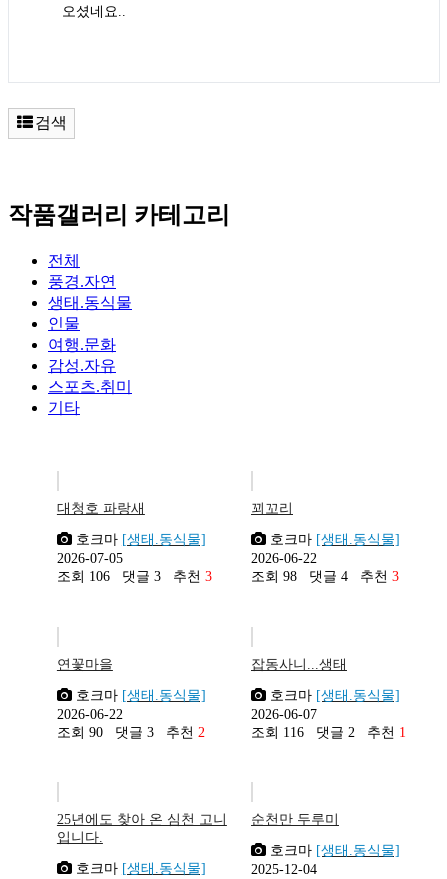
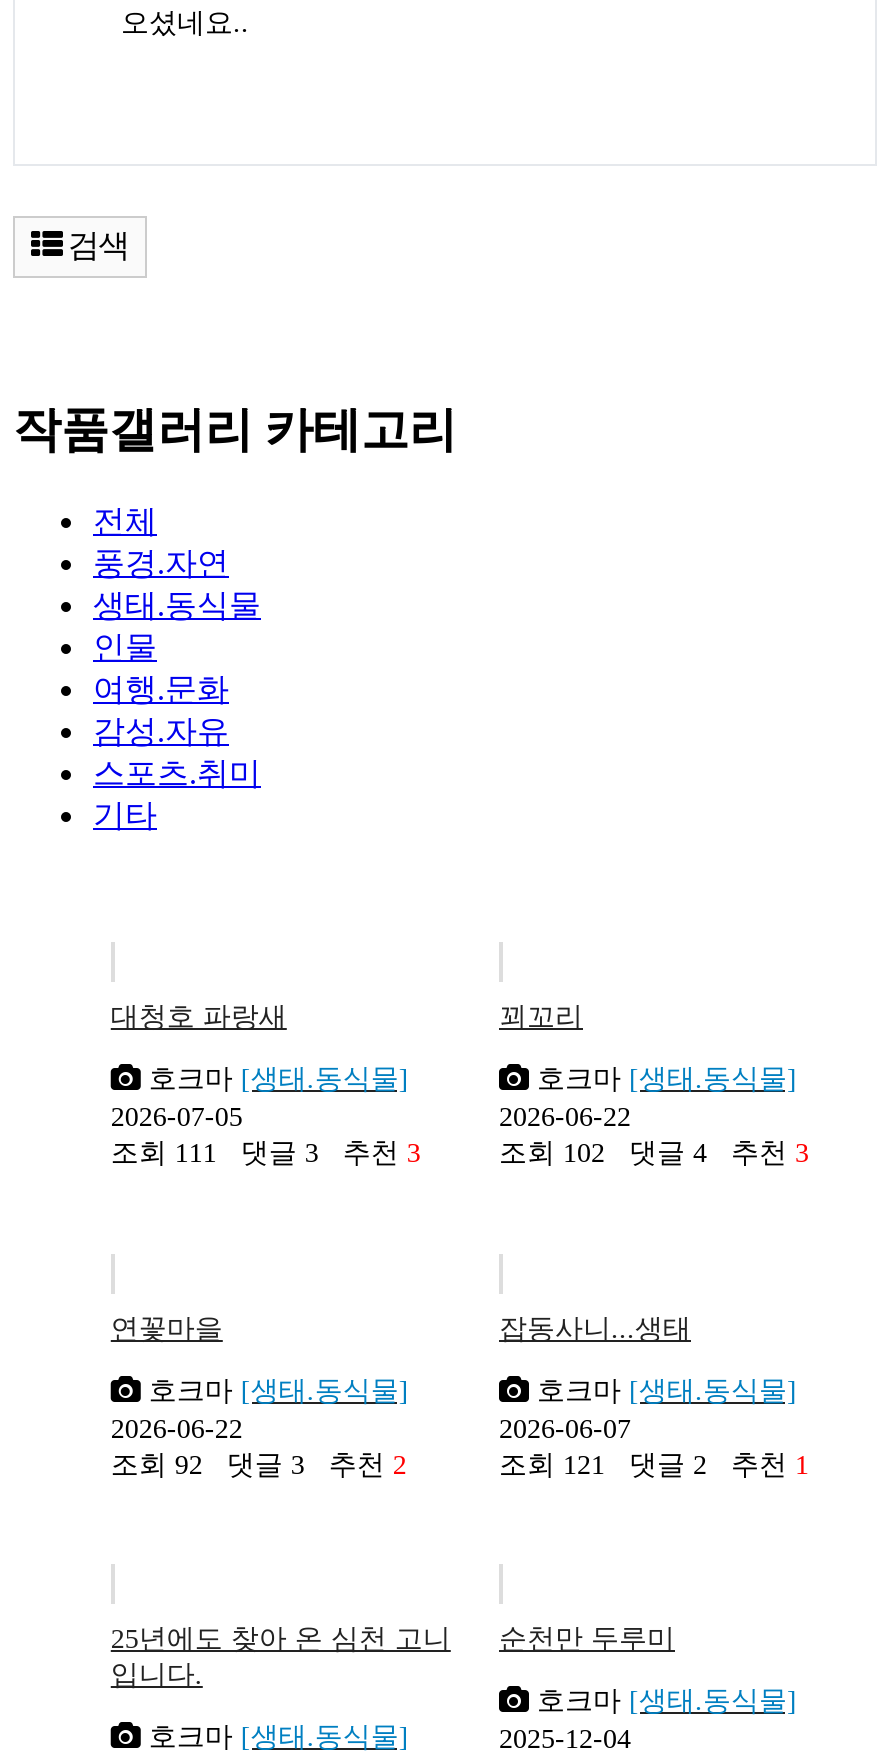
- 조회 106 댓글 3 추천 3
+ 조회 111 댓글 3 추천 3

- 조회 98 댓글 4 추천 3
+ 조회 102 댓글 4 추천 3

- 조회 90 댓글 3 추천 2
+ 조회 92 댓글 3 추천 2

- 조회 116 댓글 2 추천 1
+ 조회 121 댓글 2 추천 1
